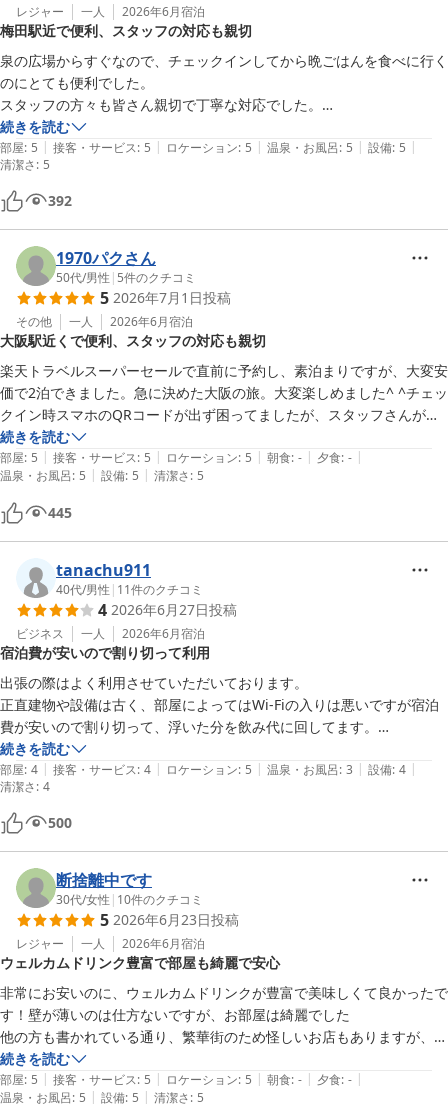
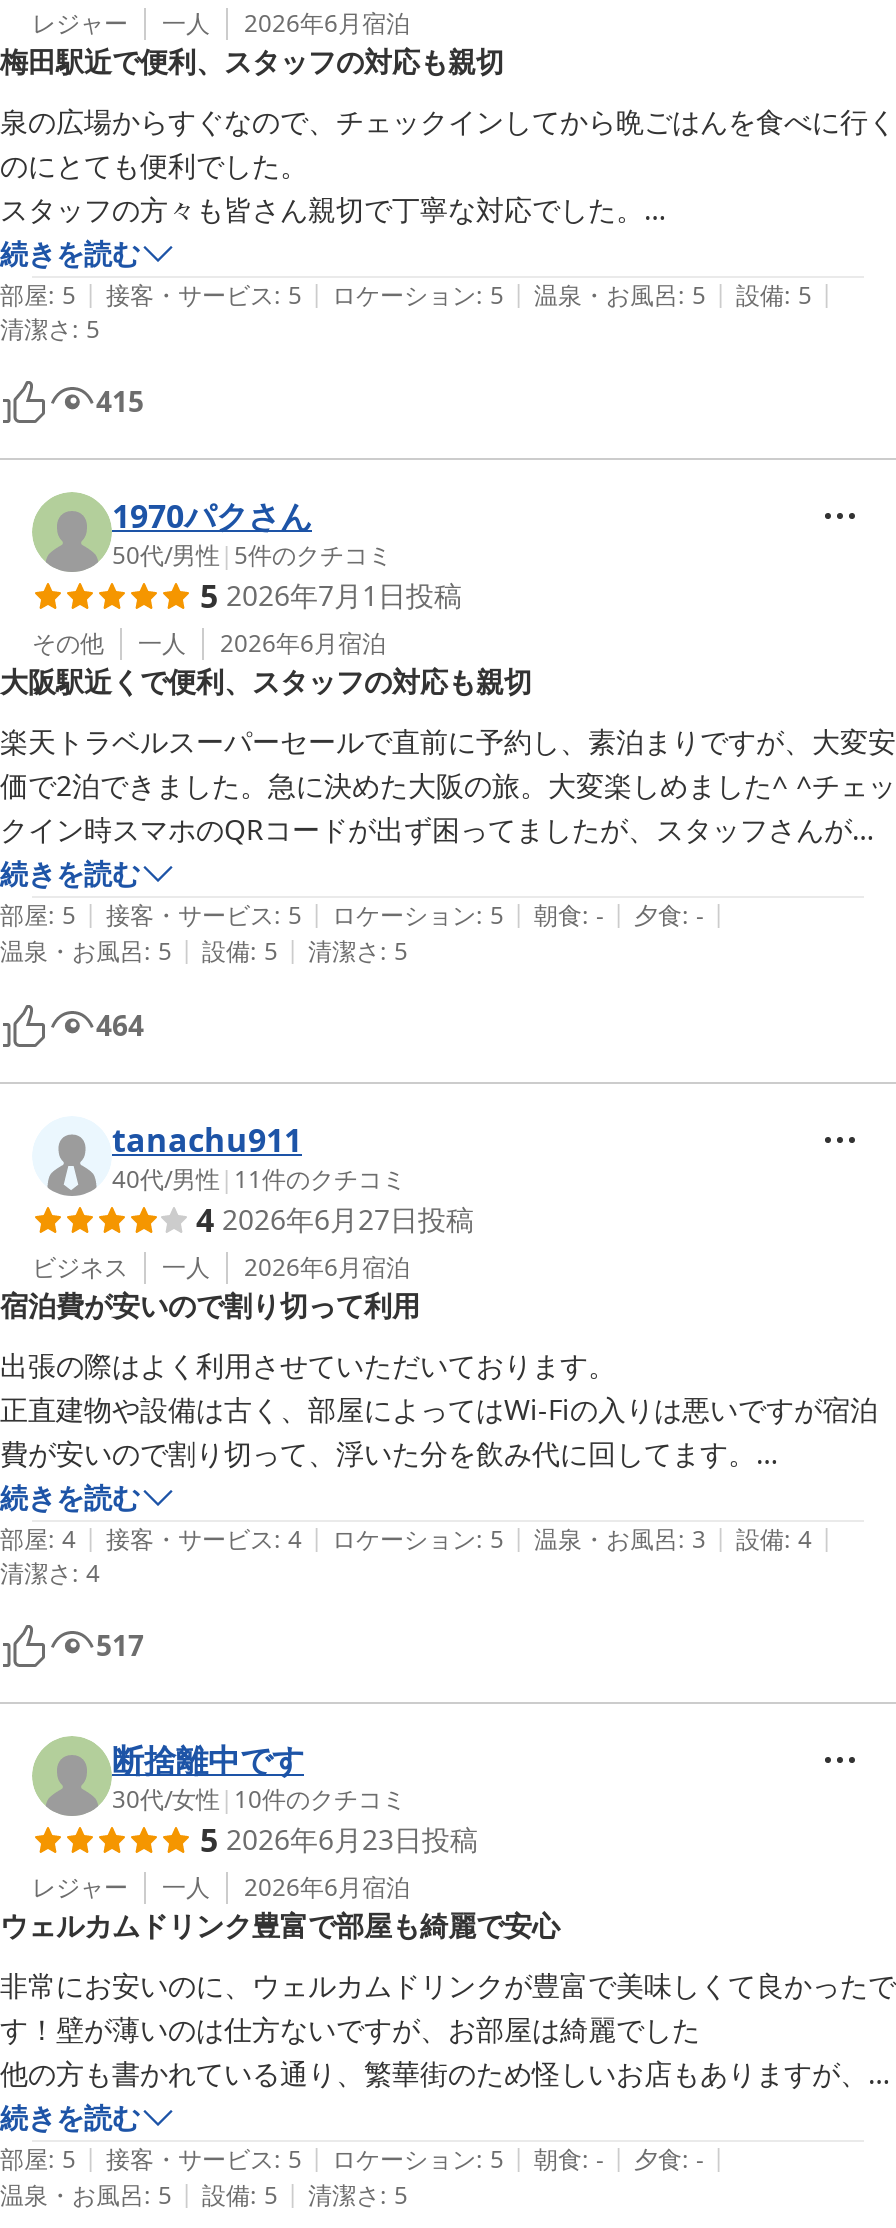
- 392
+ 415

- 445
+ 464

- 500
+ 517
